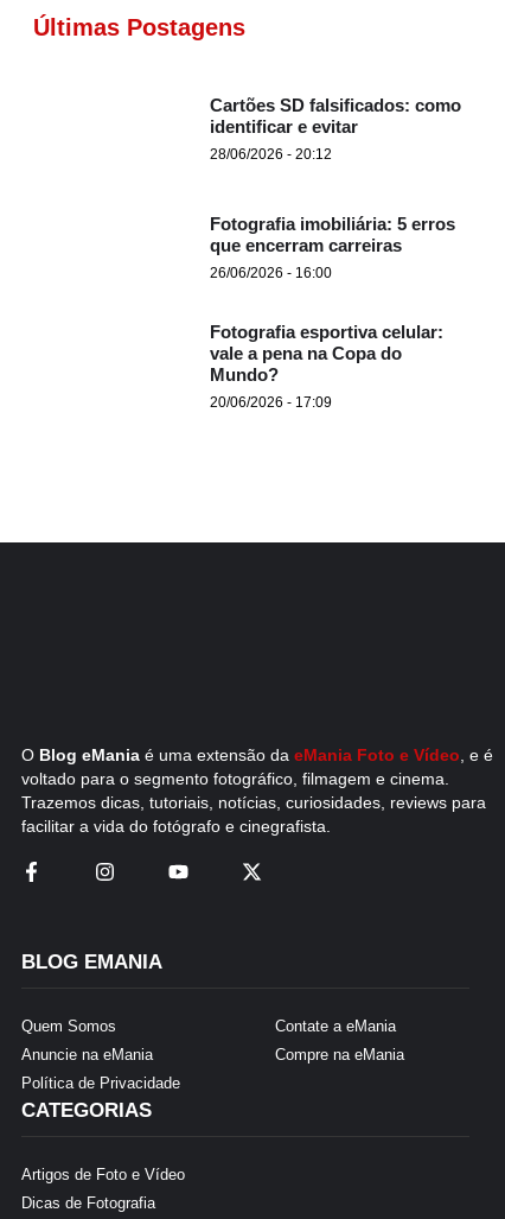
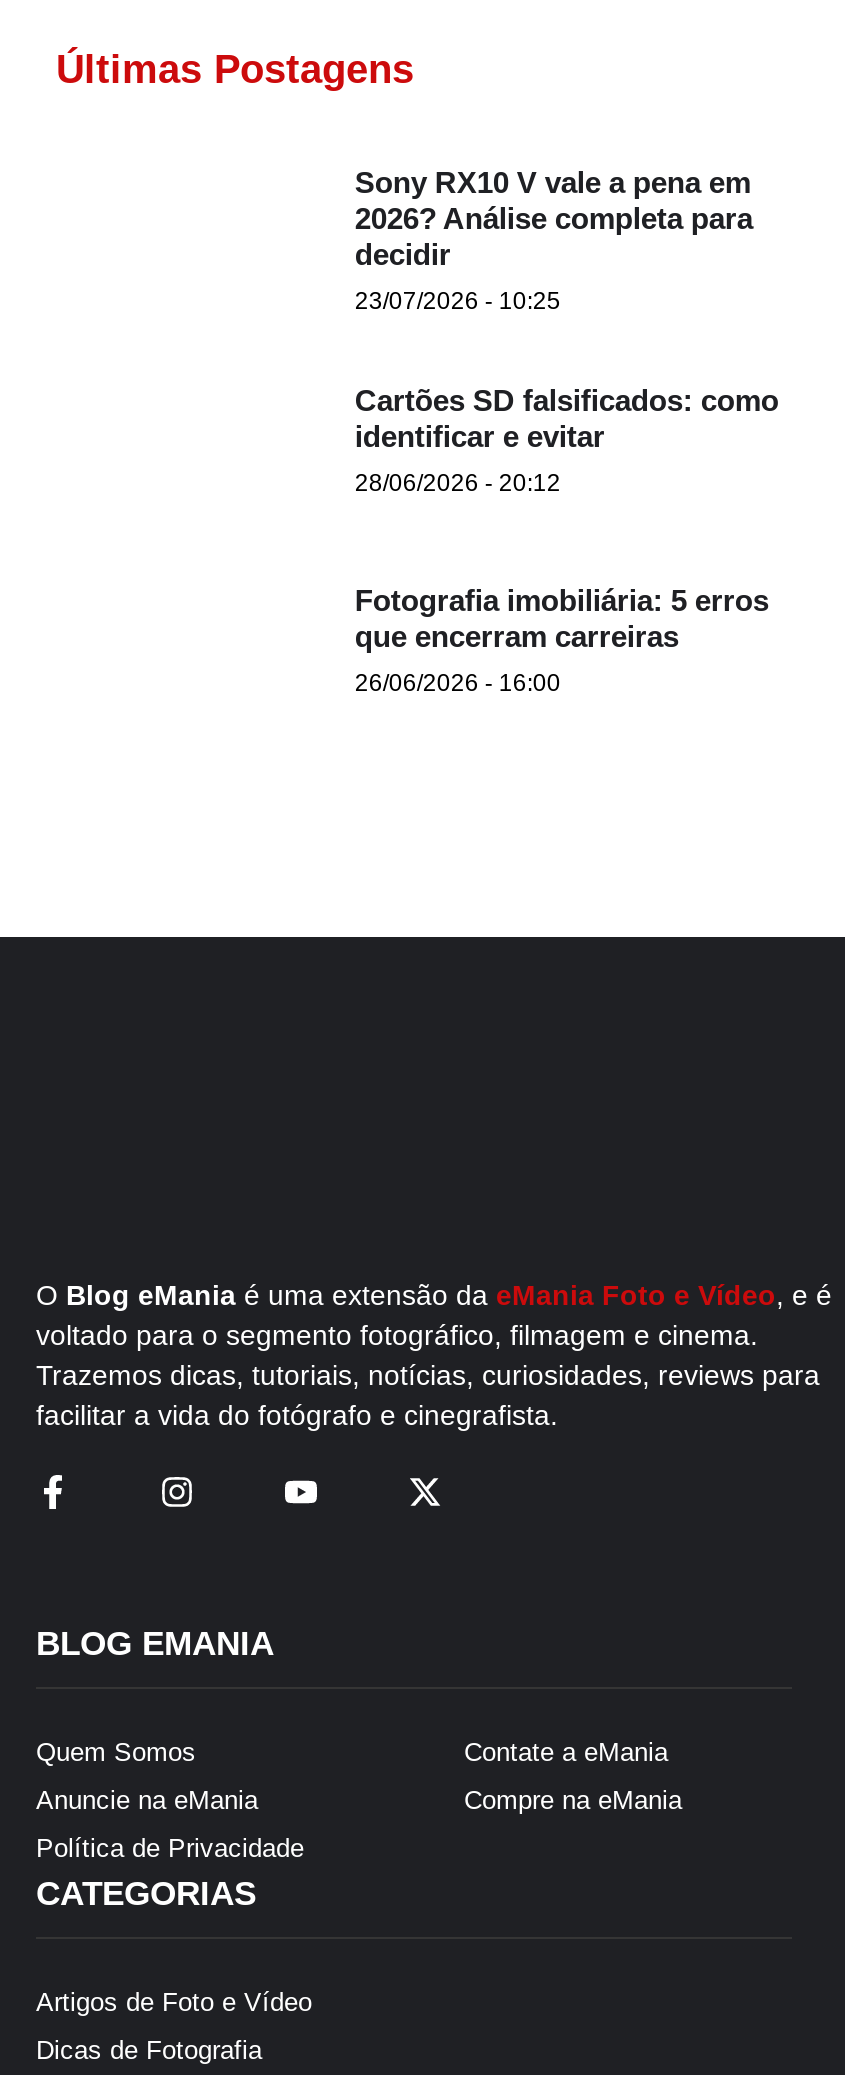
+ Sony RX10 V vale a pena em
+ 2026? Análise completa para
+ decidir
+ 23/07/2026 - 10:25

moved down: Cartões SD falsificados: como | identificar e evitar | 28/06/2026 - 20:12 | Fotografia imobiliária: 5 erros | que encerram carreiras | 26/06/2026 - 16:00

- Fotografia esportiva celular:
- vale a pena na Copa do
- Mundo?
- 20/06/2026 - 17:09
